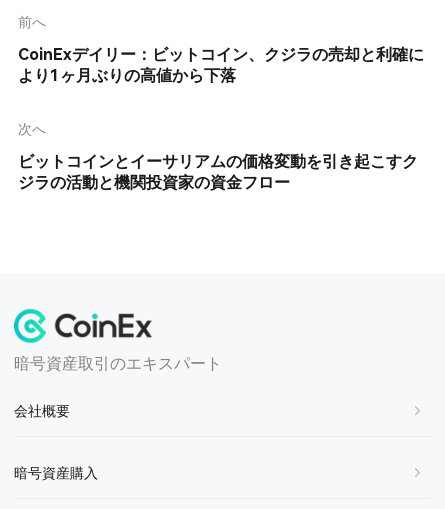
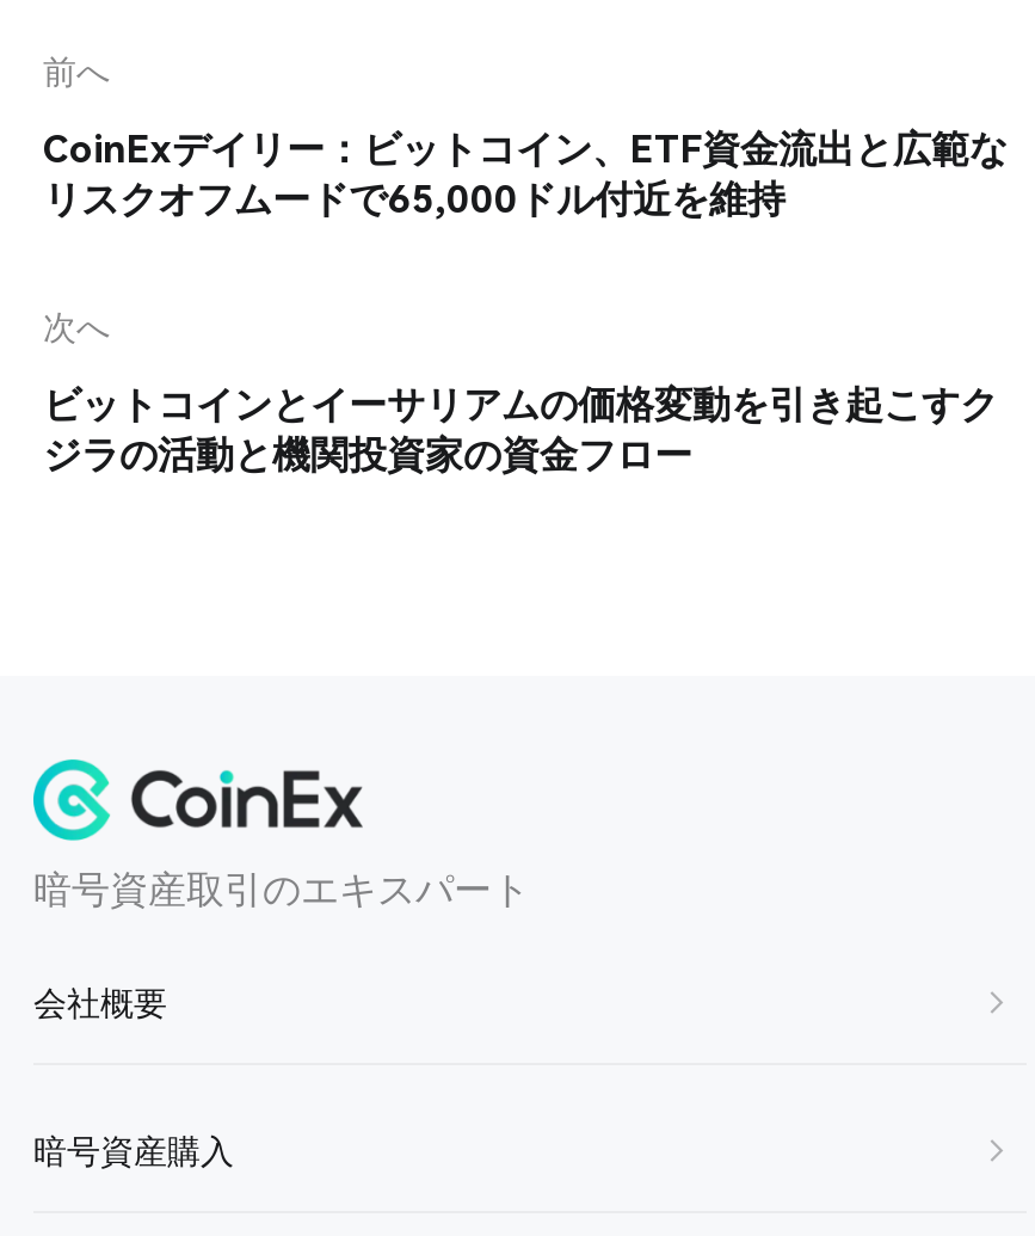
- CoinExデイリー：ビットコイン、クジラの売却と利確に
- より1ヶ月ぶりの高値から下落
+ CoinExデイリー：ビットコイン、ETF資金流出と広範な
+ リスクオフムードで65,000ドル付近を維持
